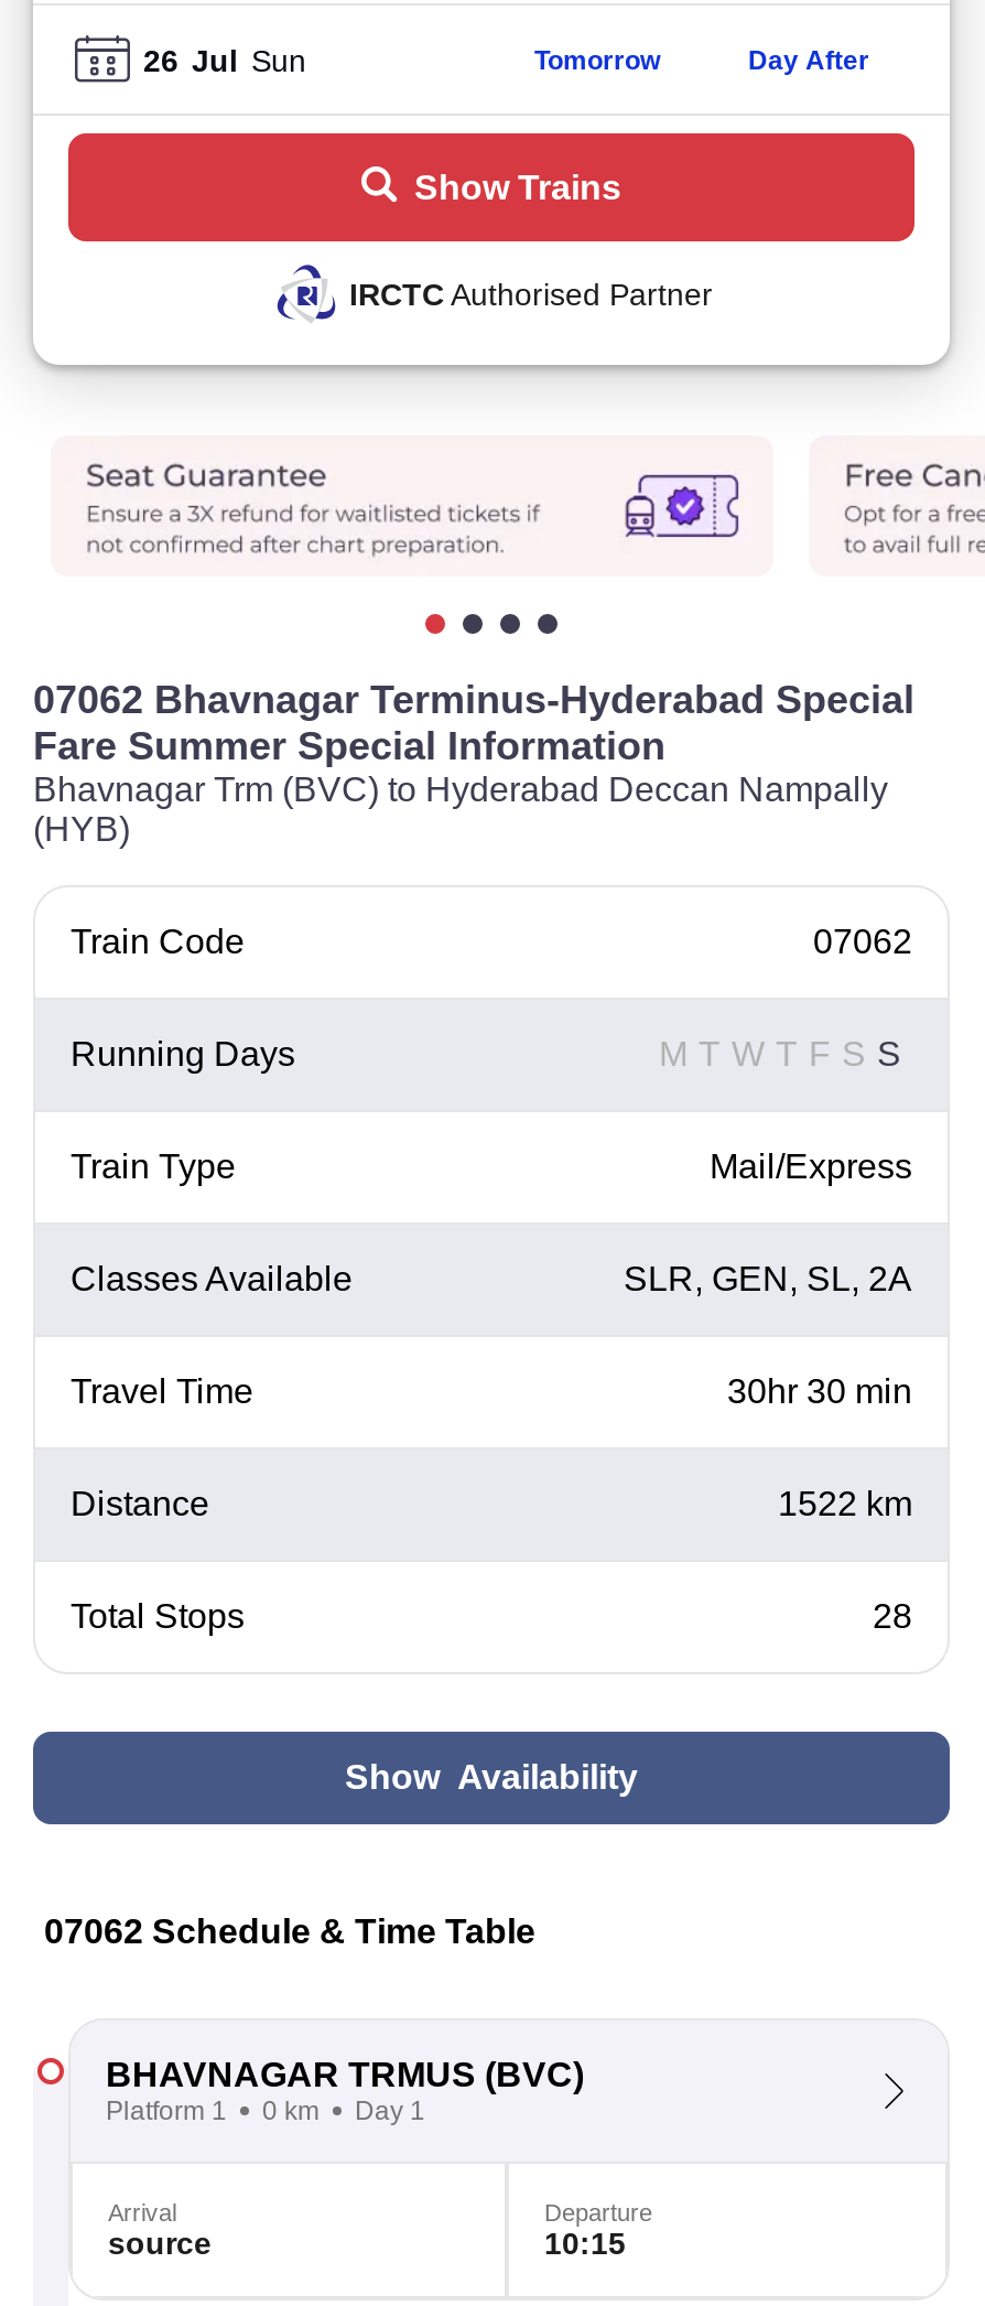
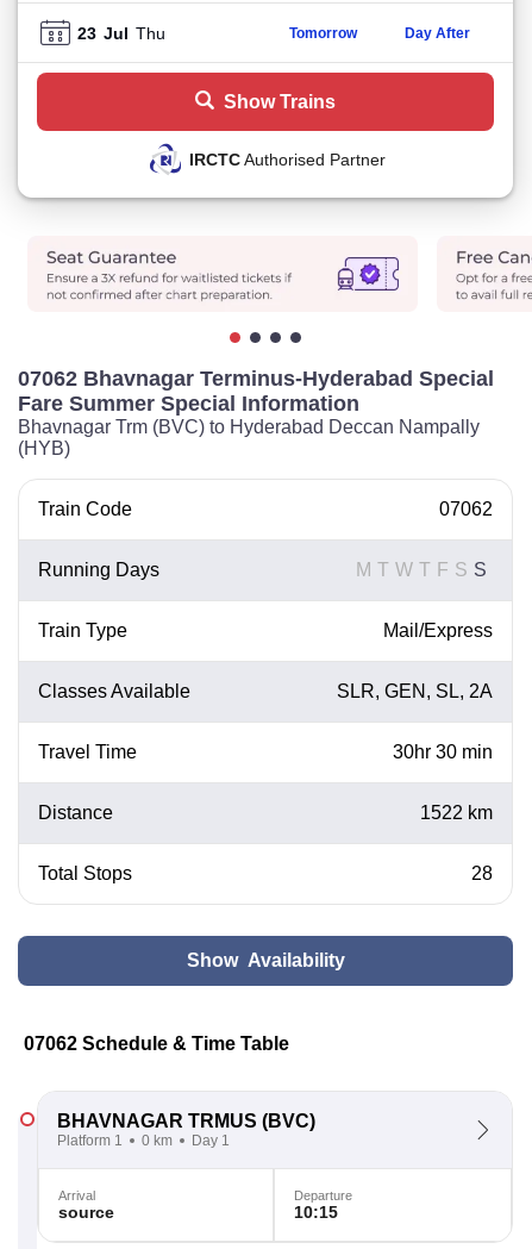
- 26 Jul Sun
+ 23 Jul Thu
